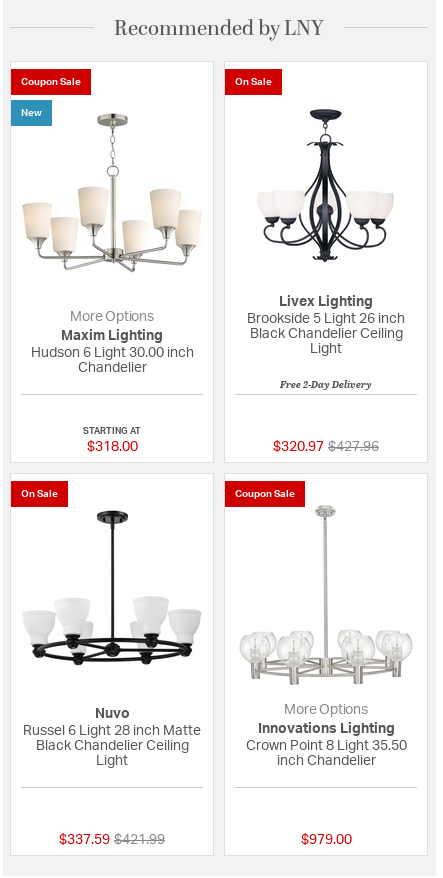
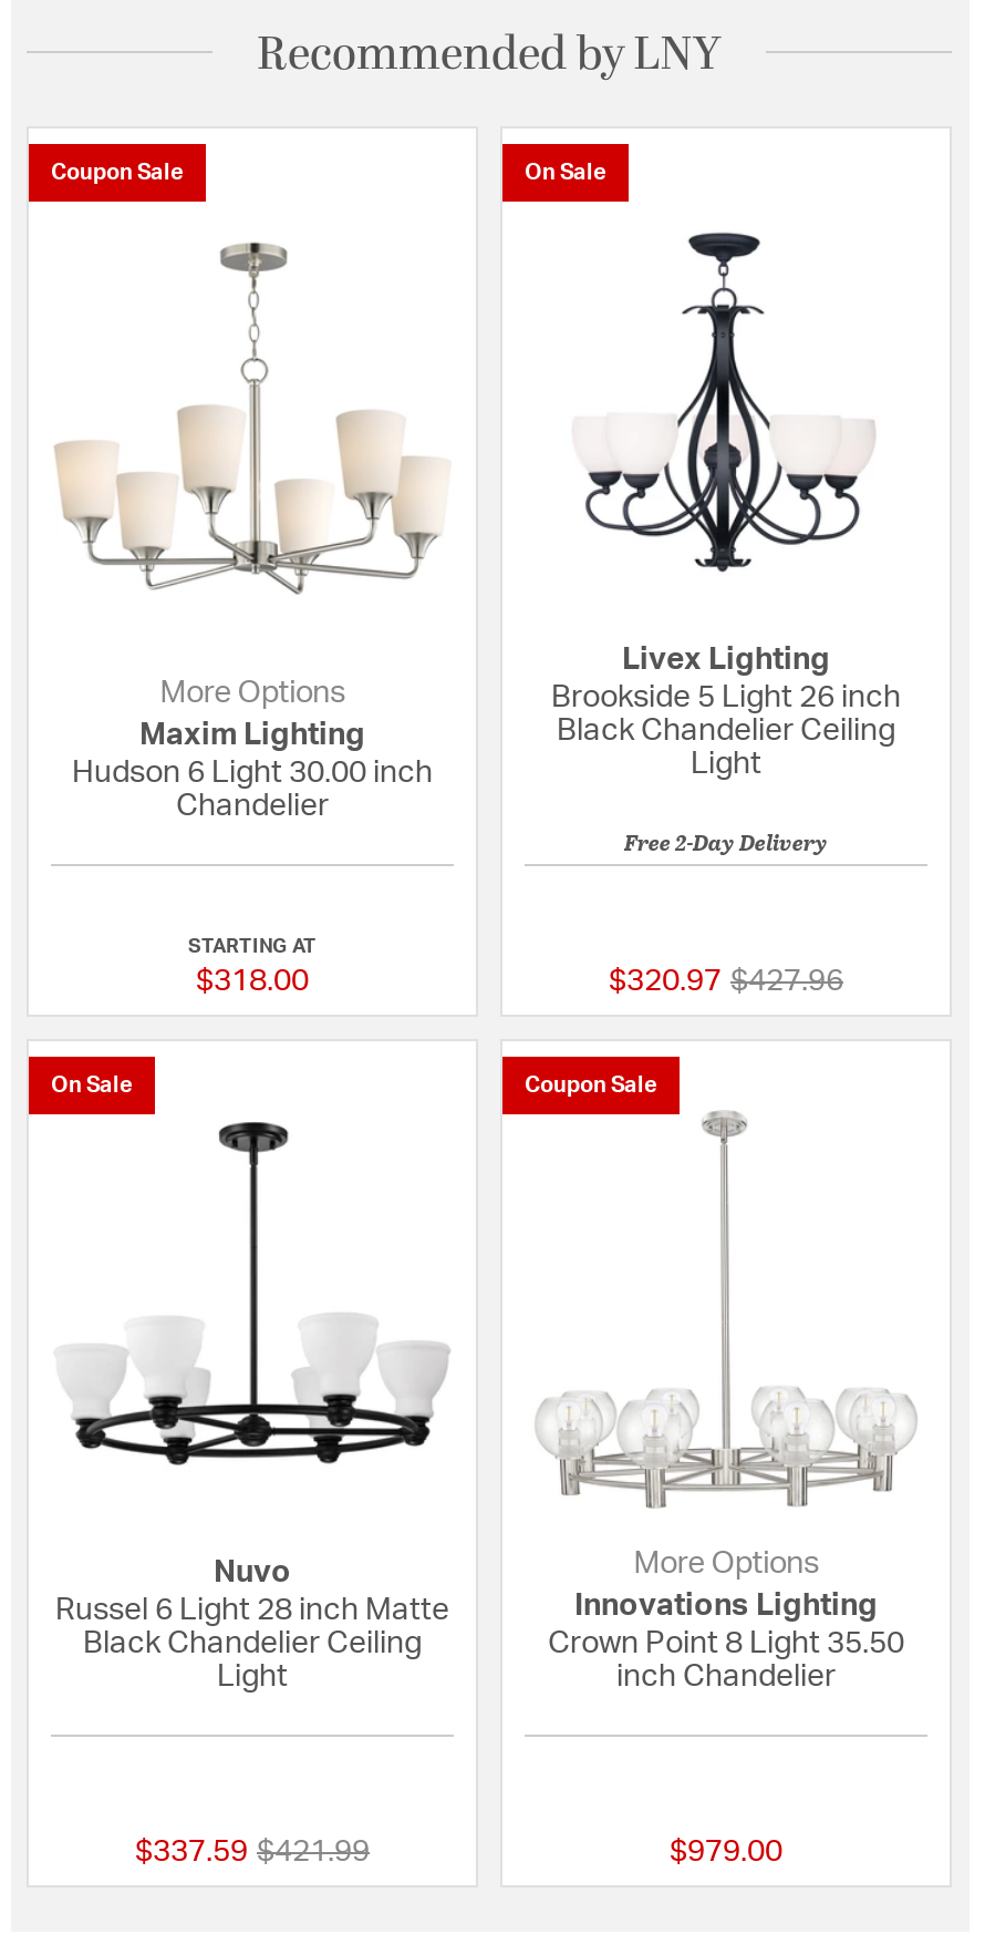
- New
